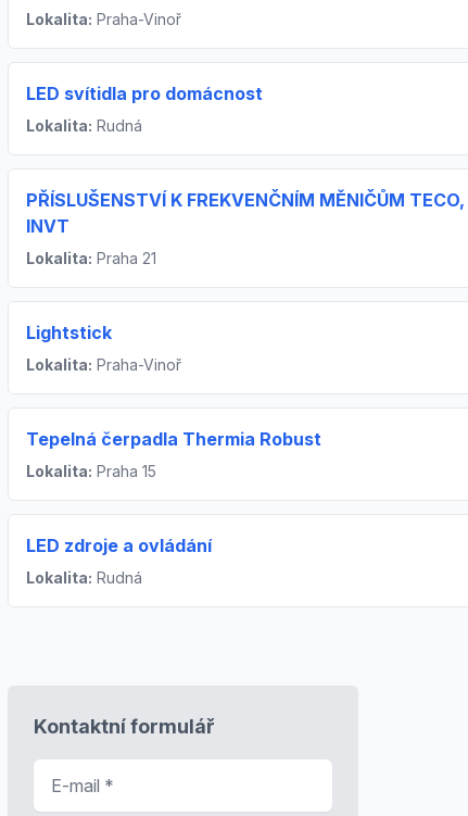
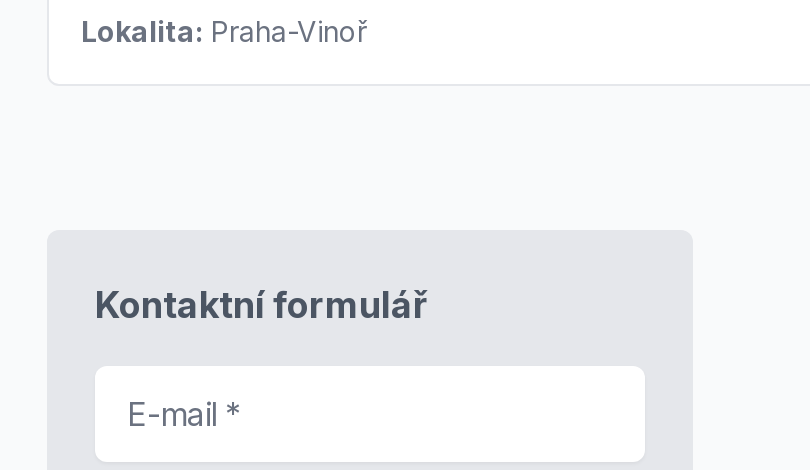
- LED svítidla pro domácnost
- Lokalita: Rudná
- PŘÍSLUŠENSTVÍ K FREKVENČNÍM MĚNIČŮM TECO,
- INVT
- Lokalita: Praha 21
- Lightstick
- Lokalita: Praha-Vinoř
- Tepelná čerpadla Thermia Robust
- Lokalita: Praha 15
- LED zdroje a ovládání
- Lokalita: Rudná
